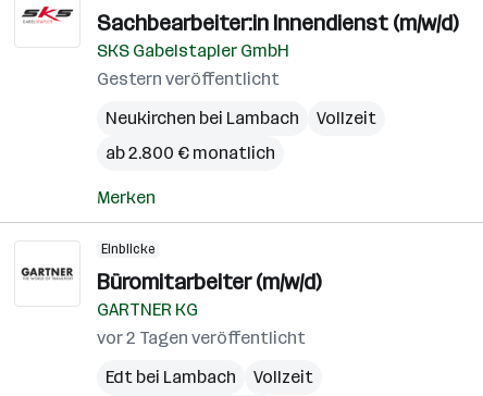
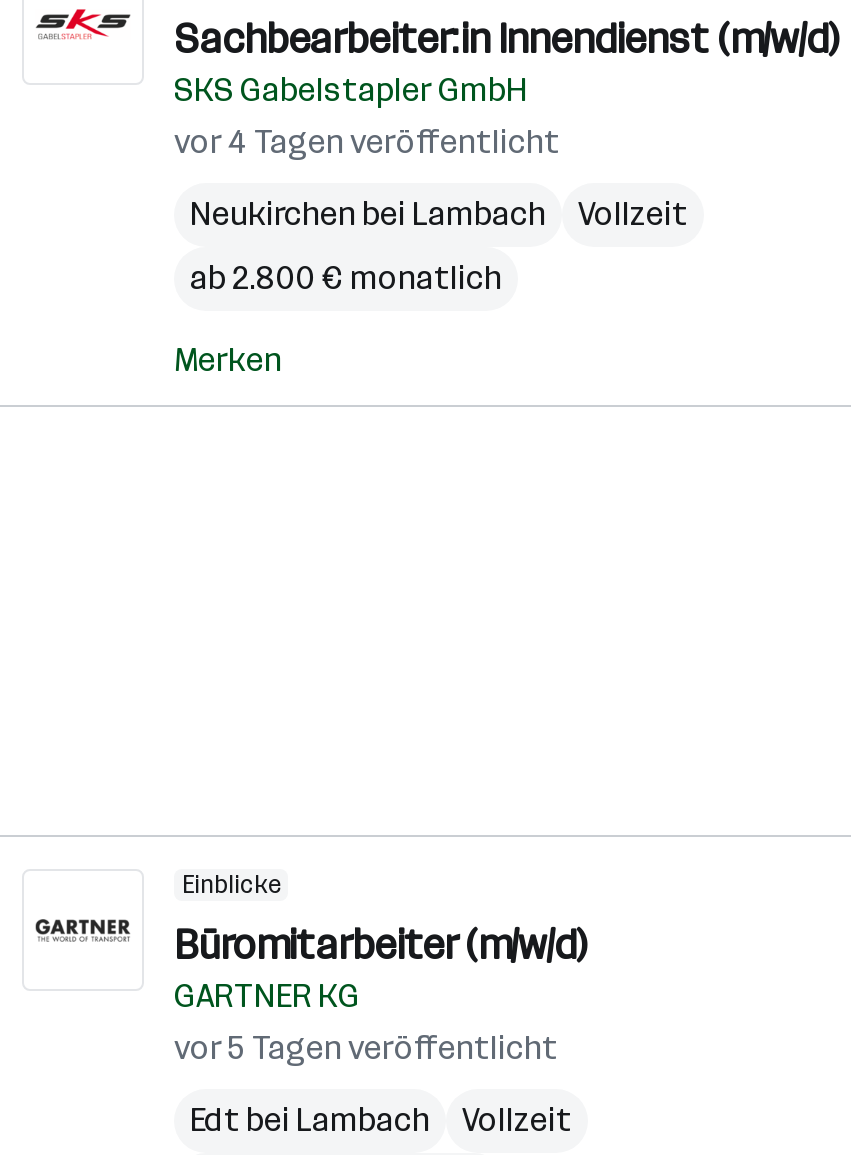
- Gestern veröffentlicht
+ vor 4 Tagen veröffentlicht

- vor 2 Tagen veröffentlicht
+ vor 5 Tagen veröffentlicht
